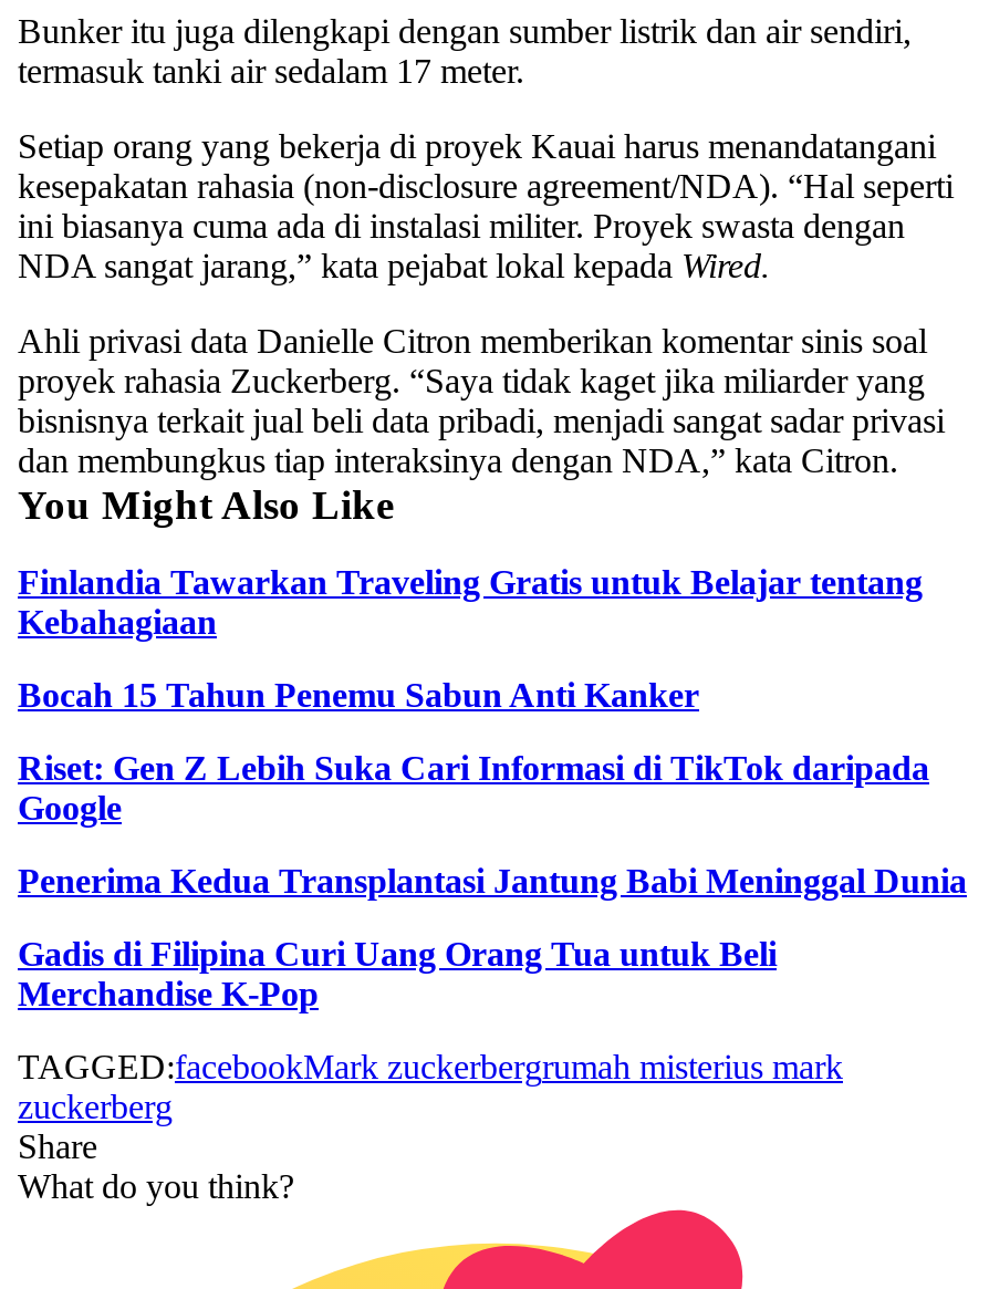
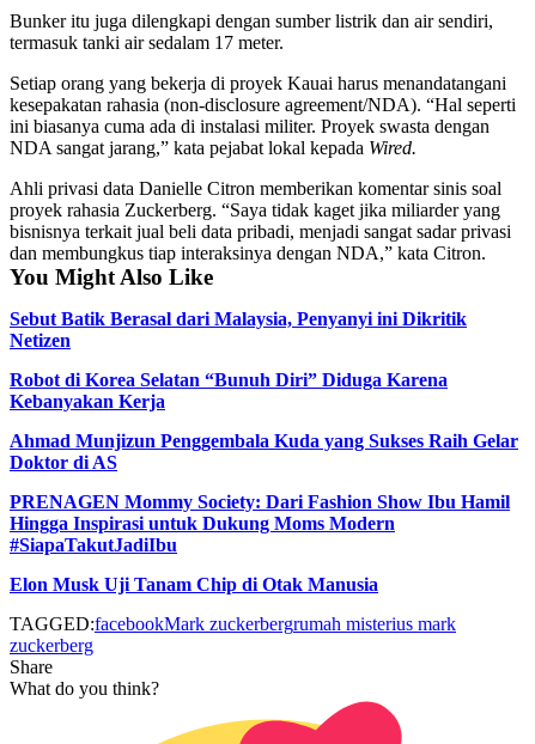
- Finlandia Tawarkan Traveling Gratis untuk Belajar tentang
- Kebahagiaan
+ Sebut Batik Berasal dari Malaysia, Penyanyi ini Dikritik
+ Netizen

- Bocah 15 Tahun Penemu Sabun Anti Kanker
+ Robot di Korea Selatan “Bunuh Diri” Diduga Karena
+ Kebanyakan Kerja

- Riset: Gen Z Lebih Suka Cari Informasi di TikTok daripada
- Google
+ Ahmad Munjizun Penggembala Kuda yang Sukses Raih Gelar
+ Doktor di AS

- Penerima Kedua Transplantasi Jantung Babi Meninggal Dunia
+ PRENAGEN Mommy Society: Dari Fashion Show Ibu Hamil
+ Hingga Inspirasi untuk Dukung Moms Modern
+ #SiapaTakutJadiIbu

- Gadis di Filipina Curi Uang Orang Tua untuk Beli
- Merchandise K-Pop
+ Elon Musk Uji Tanam Chip di Otak Manusia
